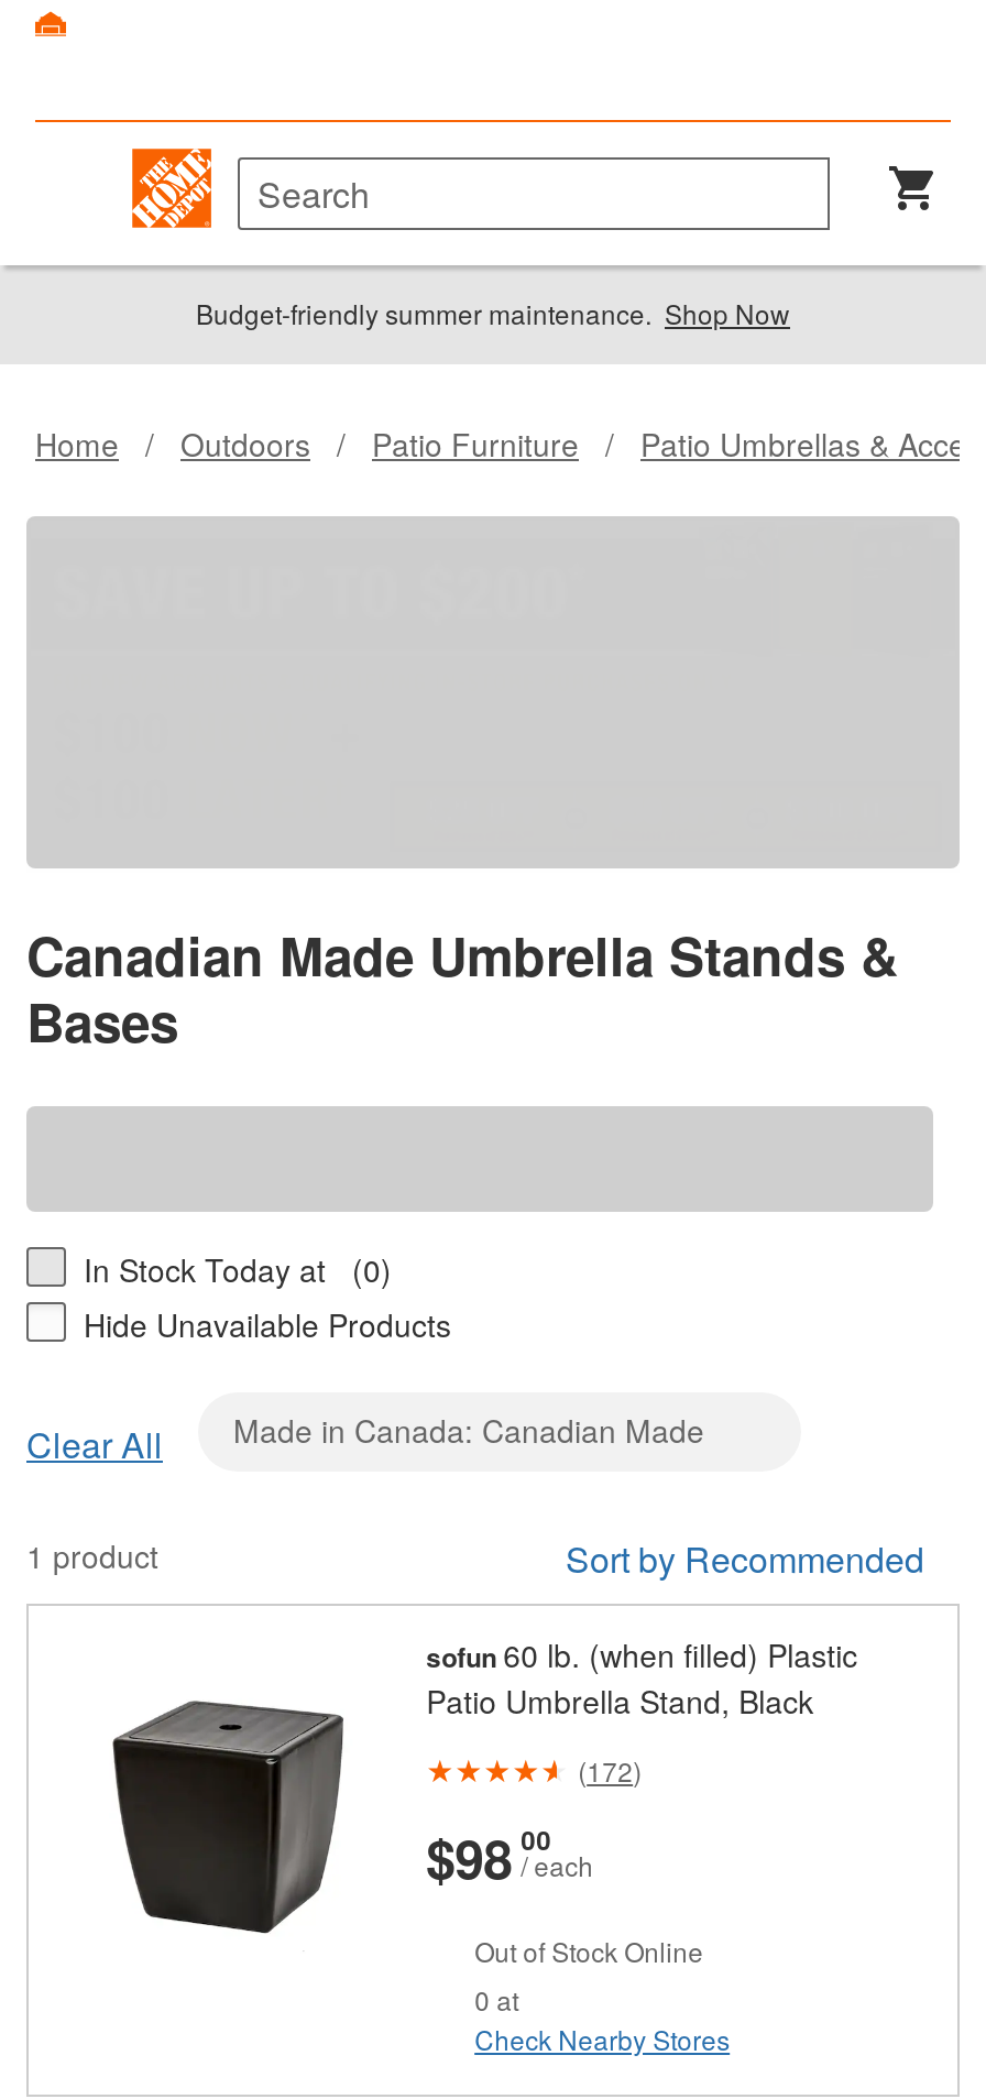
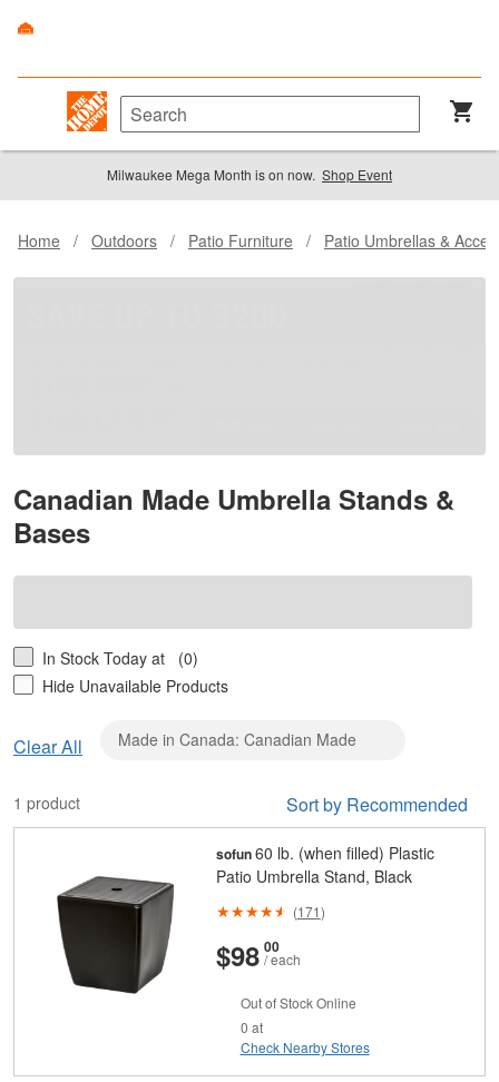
- Budget-friendly summer maintenance. Shop Now
+ Milwaukee Mega Month is on now. Shop Event

- (172)
+ (171)
